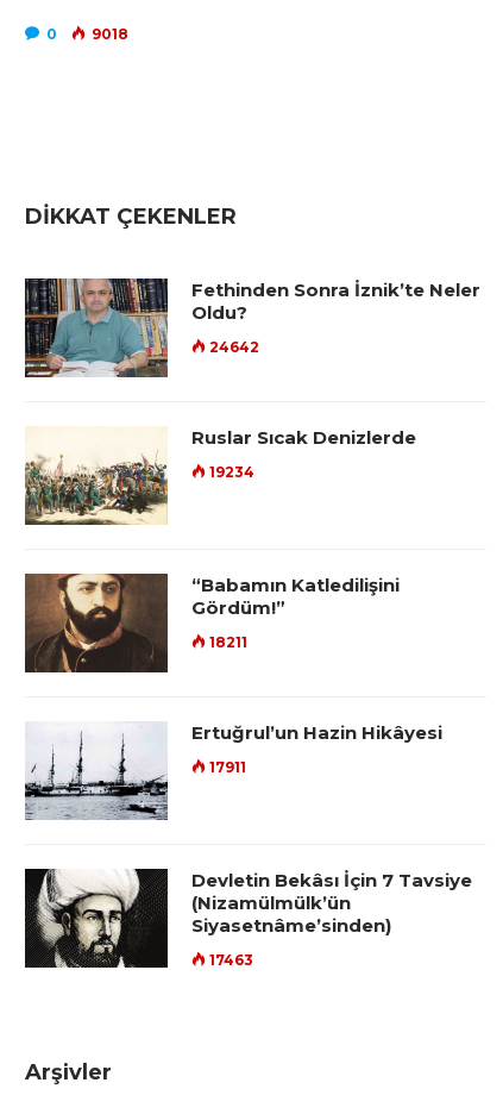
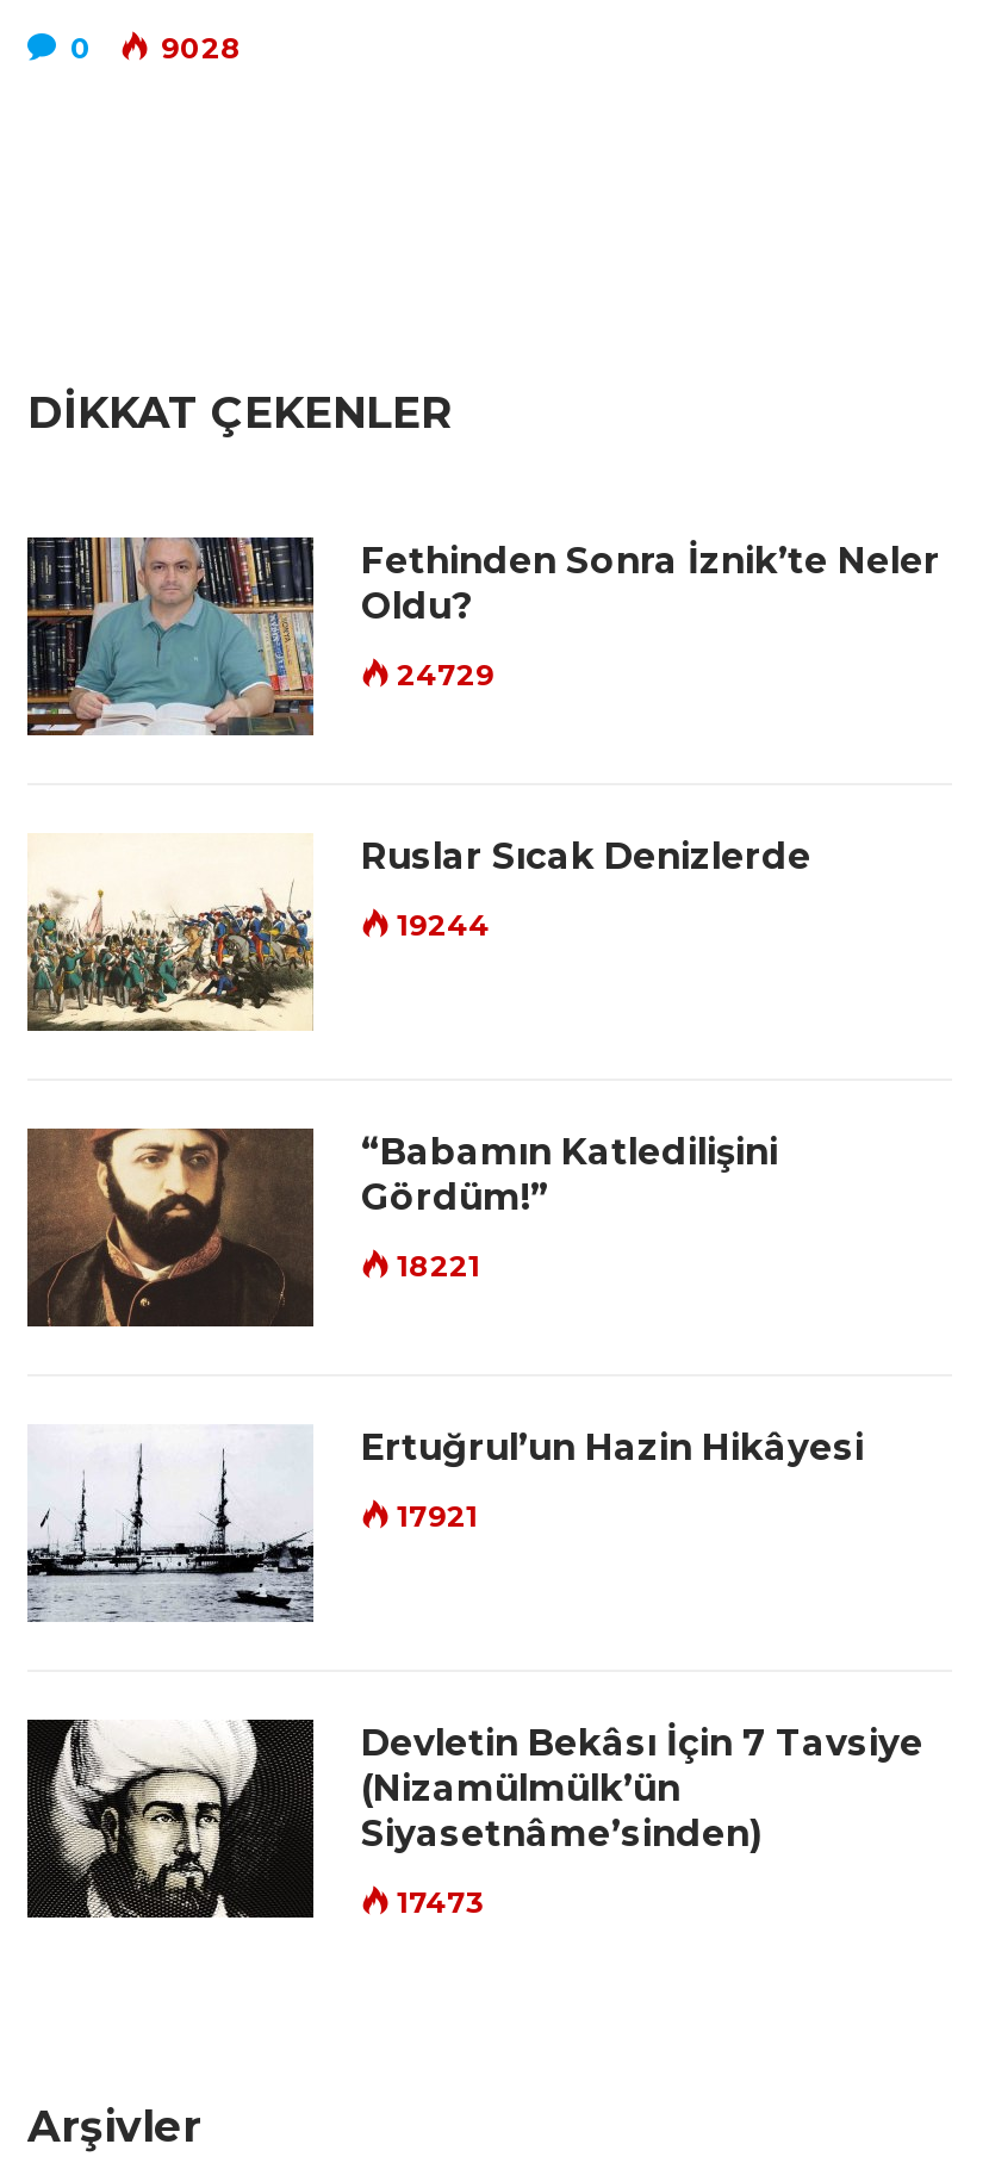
- 0 9018
+ 0 9028

- 24642
+ 24729

- 19234
+ 19244

- 18211
+ 18221

- 17911
+ 17921

- 17463
+ 17473
